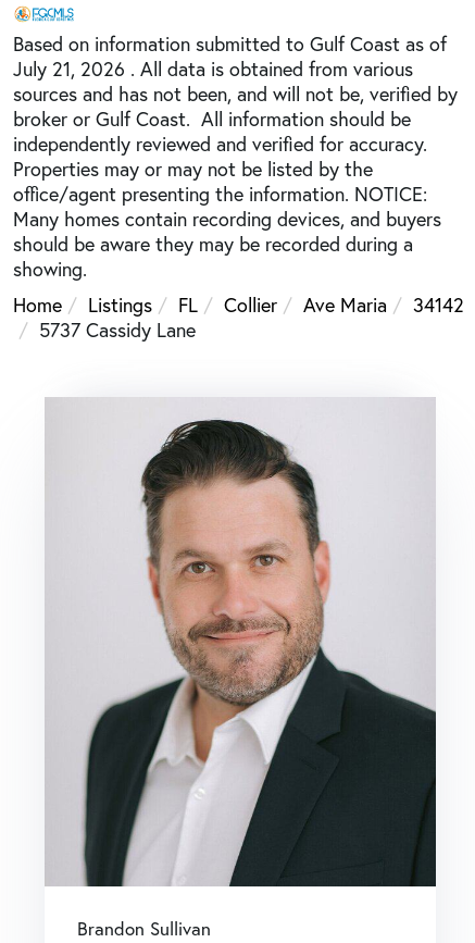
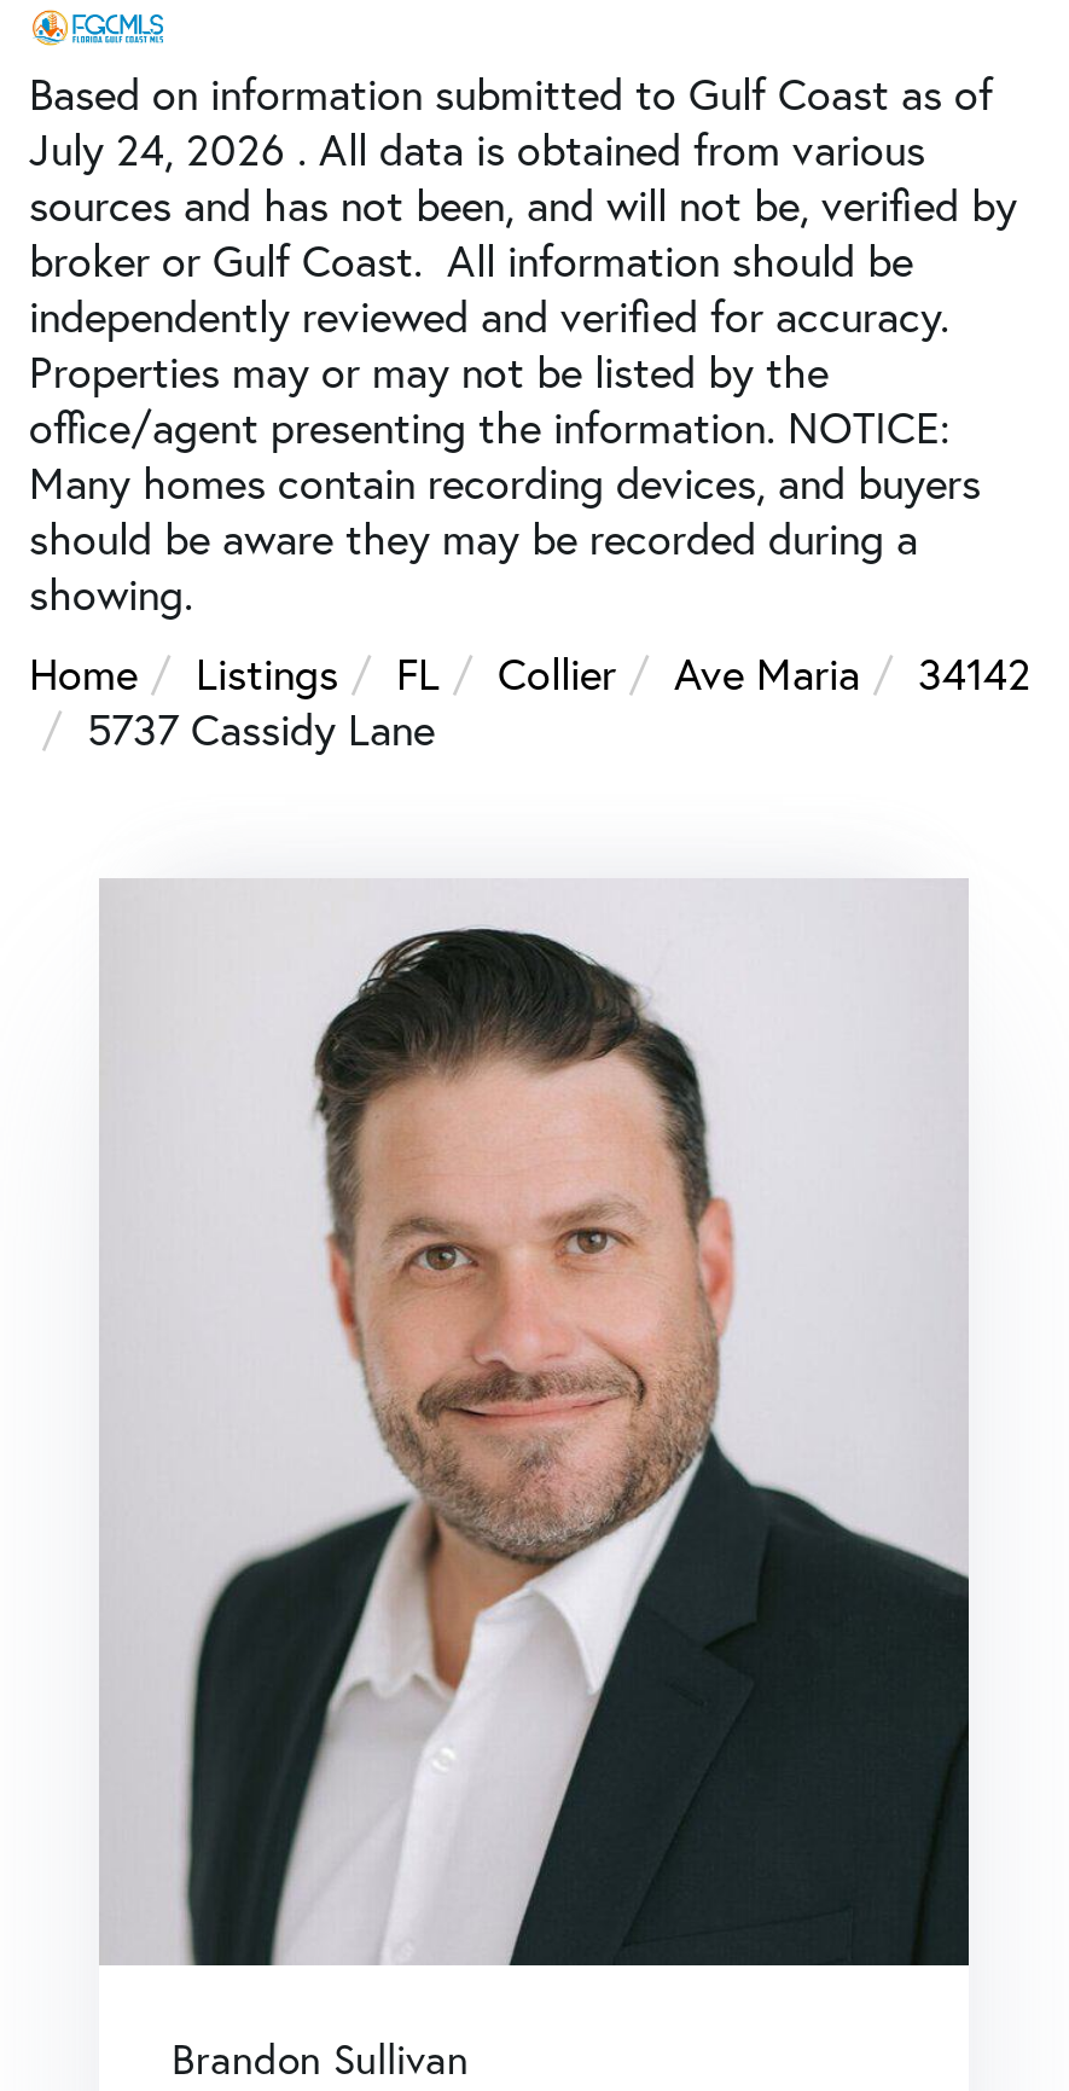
- July 21, 2026 . All data is obtained from various
+ July 24, 2026 . All data is obtained from various
